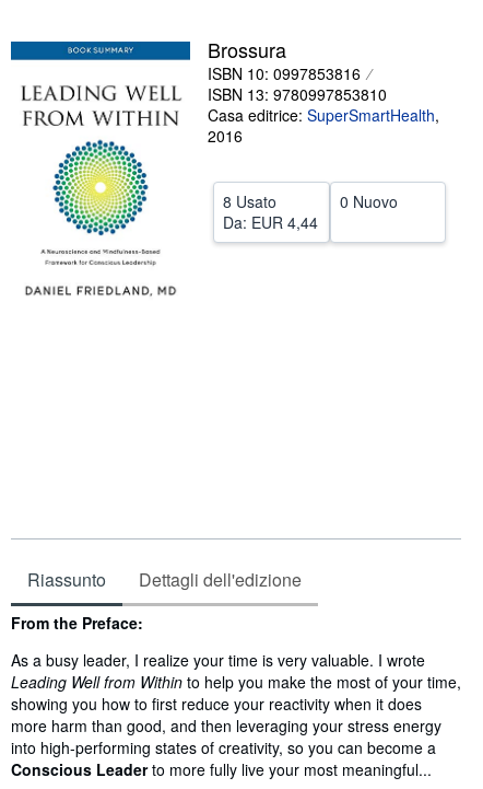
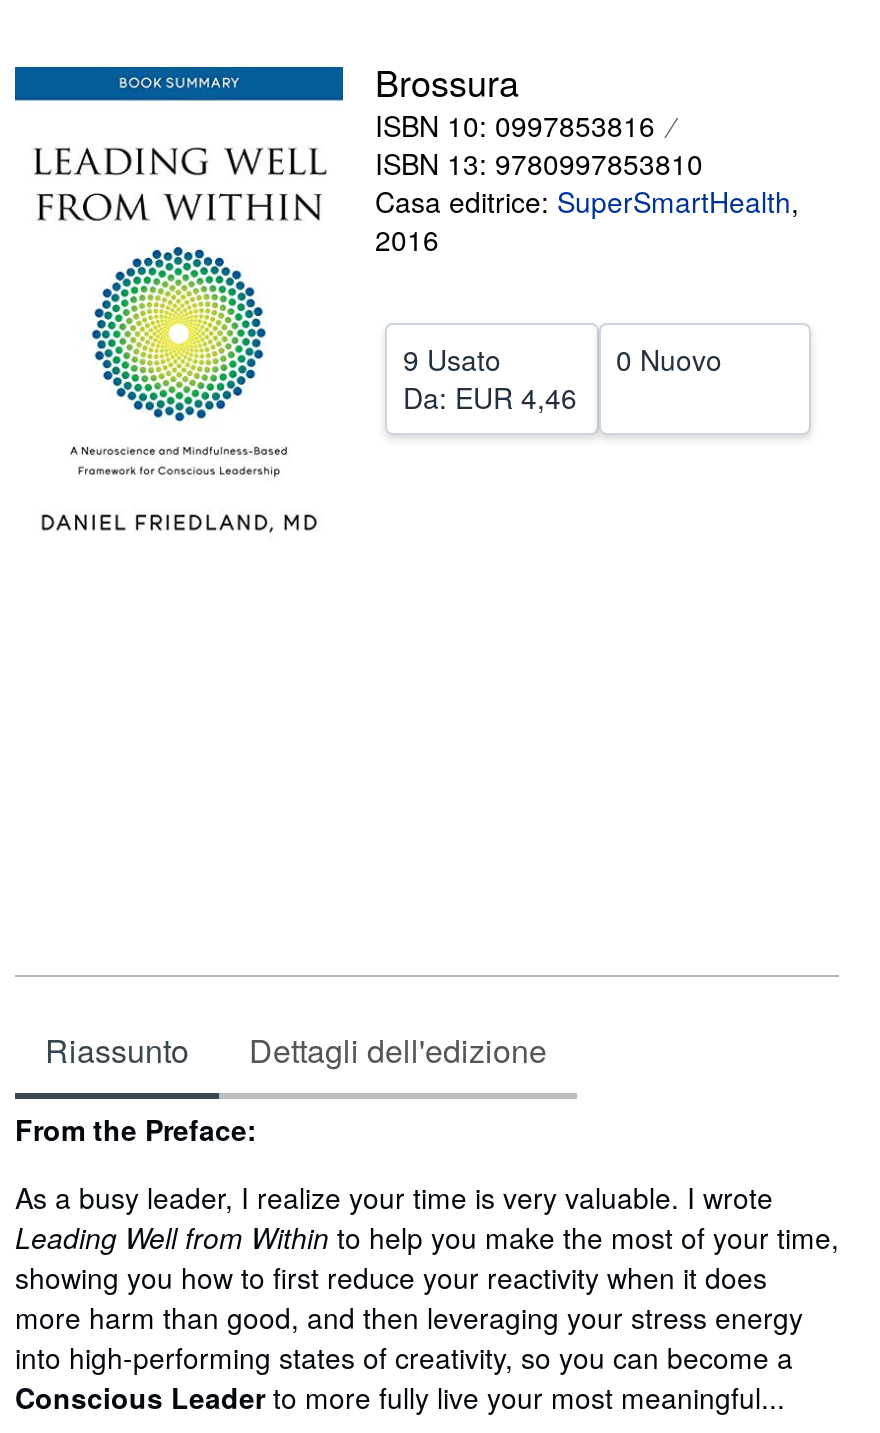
- 8 Usato
+ 9 Usato

- Da: EUR 4,44
+ Da: EUR 4,46
